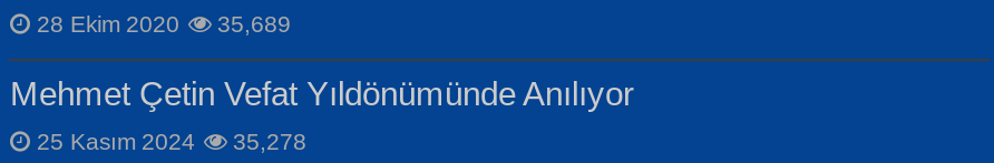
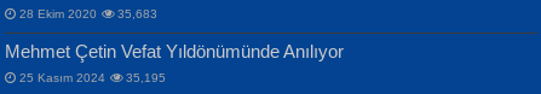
- 28 Ekim 2020 35,689
+ 28 Ekim 2020 35,683

- 25 Kasım 2024 35,278
+ 25 Kasım 2024 35,195
